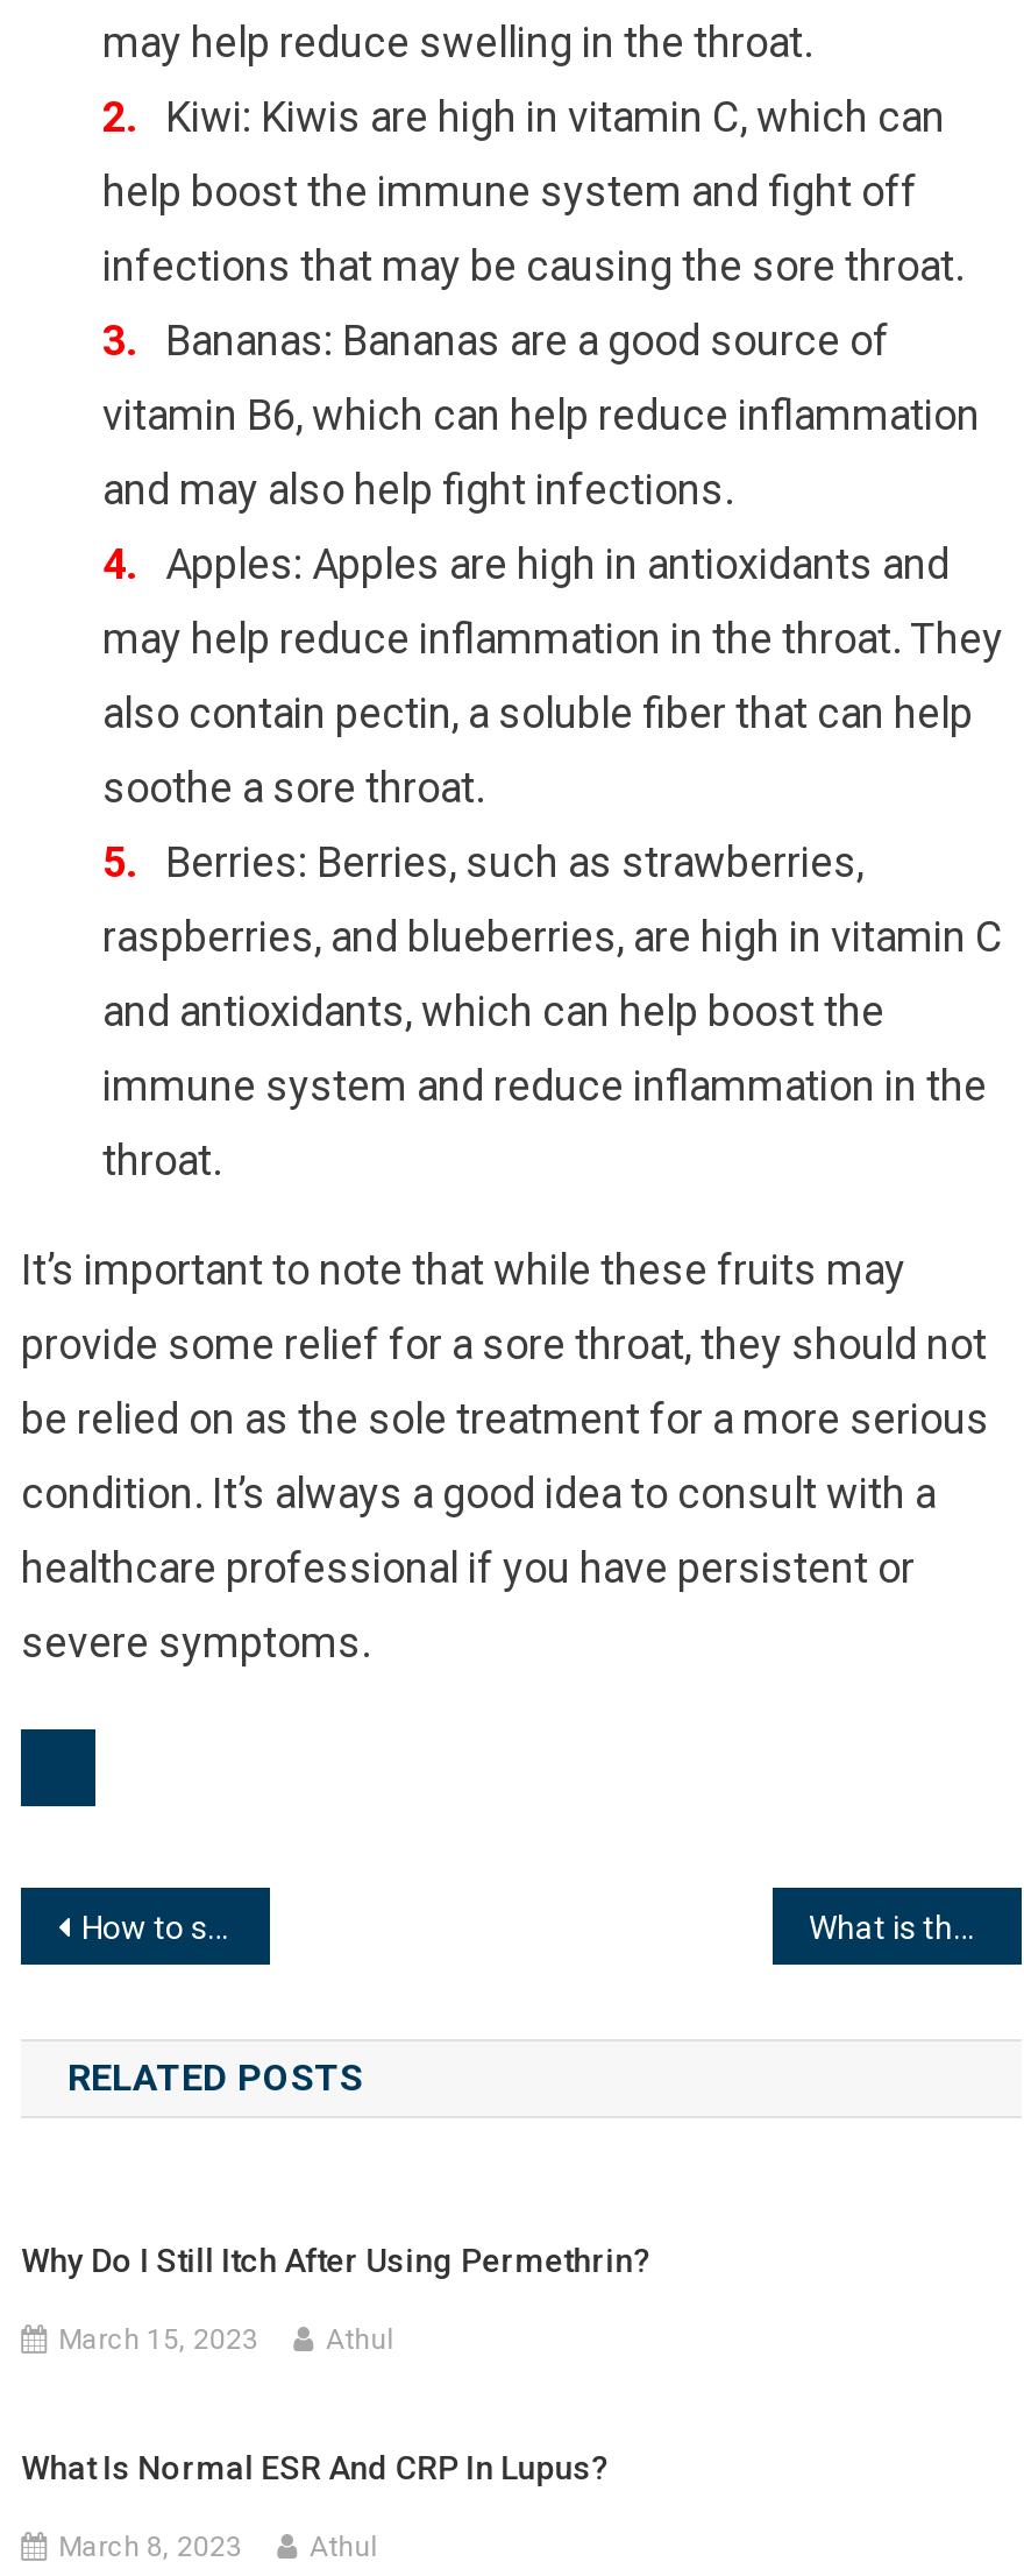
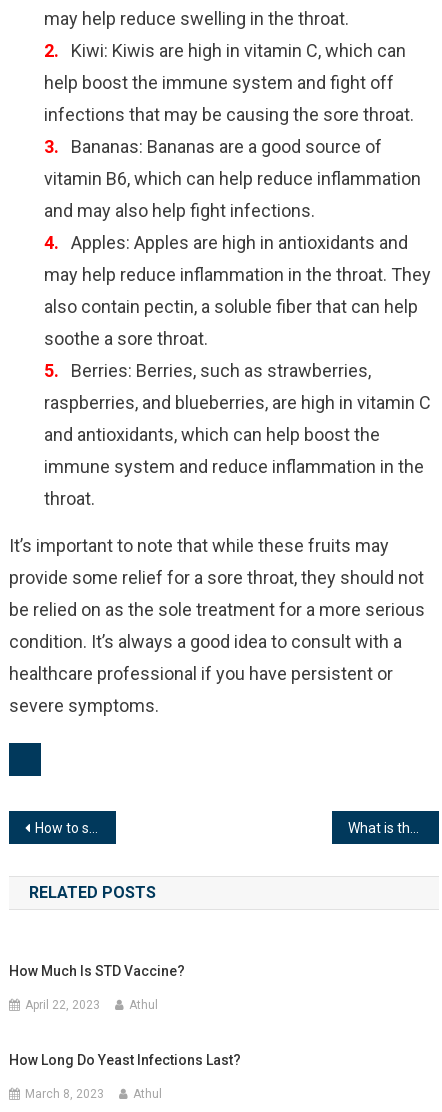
- Why Do I Still Itch After Using Permethrin?
+ How Much Is STD Vaccine?

- March 15, 2023
+ April 22, 2023

- What Is Normal ESR And CRP In Lupus?
+ How Long Do Yeast Infections Last?
